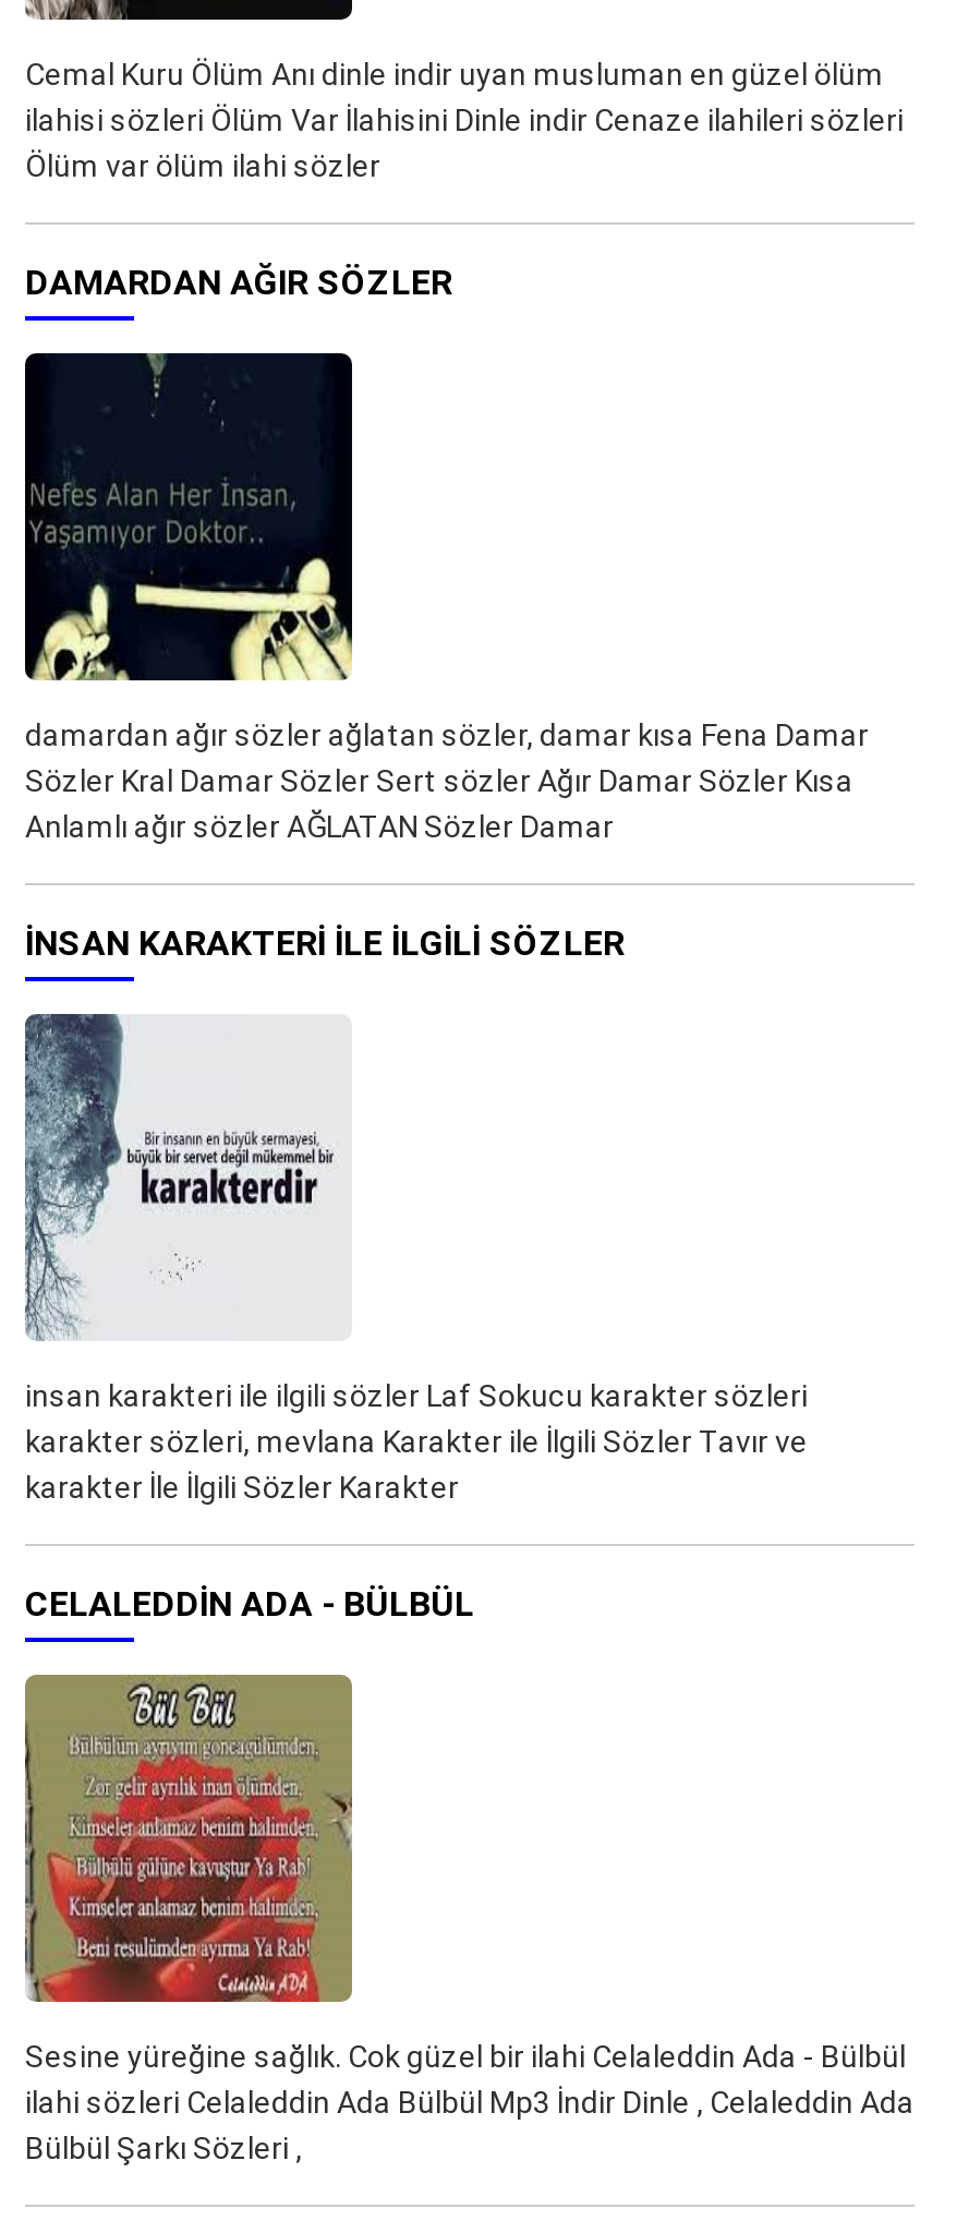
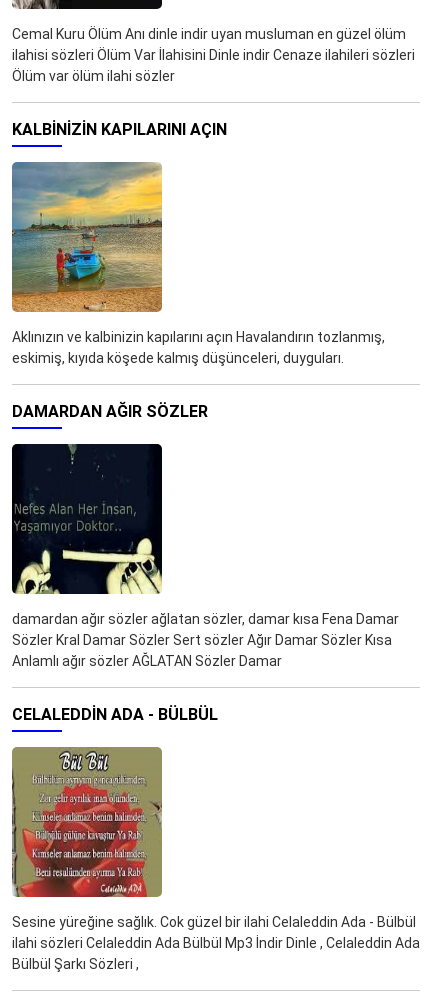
+ [image]
+ Aklınızın ve kalbinizin kapılarını açın Havalandırın tozlanmış,
+ eskimiş, kıyıda köşede kalmış düşünceleri, duyguları.

+ KALBINIZIN KAPILARINI AÇIN

moved down: [image] | DAMARDAN AĞIR SÖZLER | damardan ağır sözler ağlatan sözler, damar kısa Fena Damar | Sözler Kral Damar Sözler Sert sözler Ağır Damar Sözler Kısa | Anlamlı ağır sözler AĞLATAN Sözler Damar

- INSAN KARAKTERI ILE ILGILI SÖZLER

- [image]
- insan karakteri ile ilgili sözler Laf Sokucu karakter sözleri
- karakter sözleri, mevlana Karakter ile İlgili Sözler Tavır ve
- karakter İle İlgili Sözler Karakter
